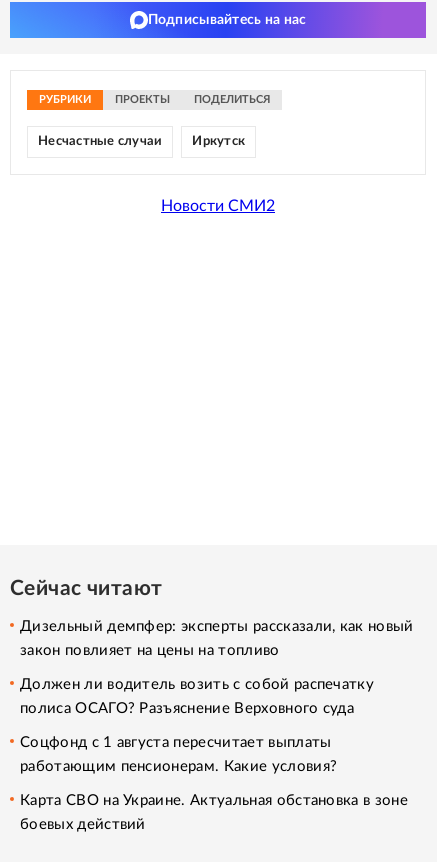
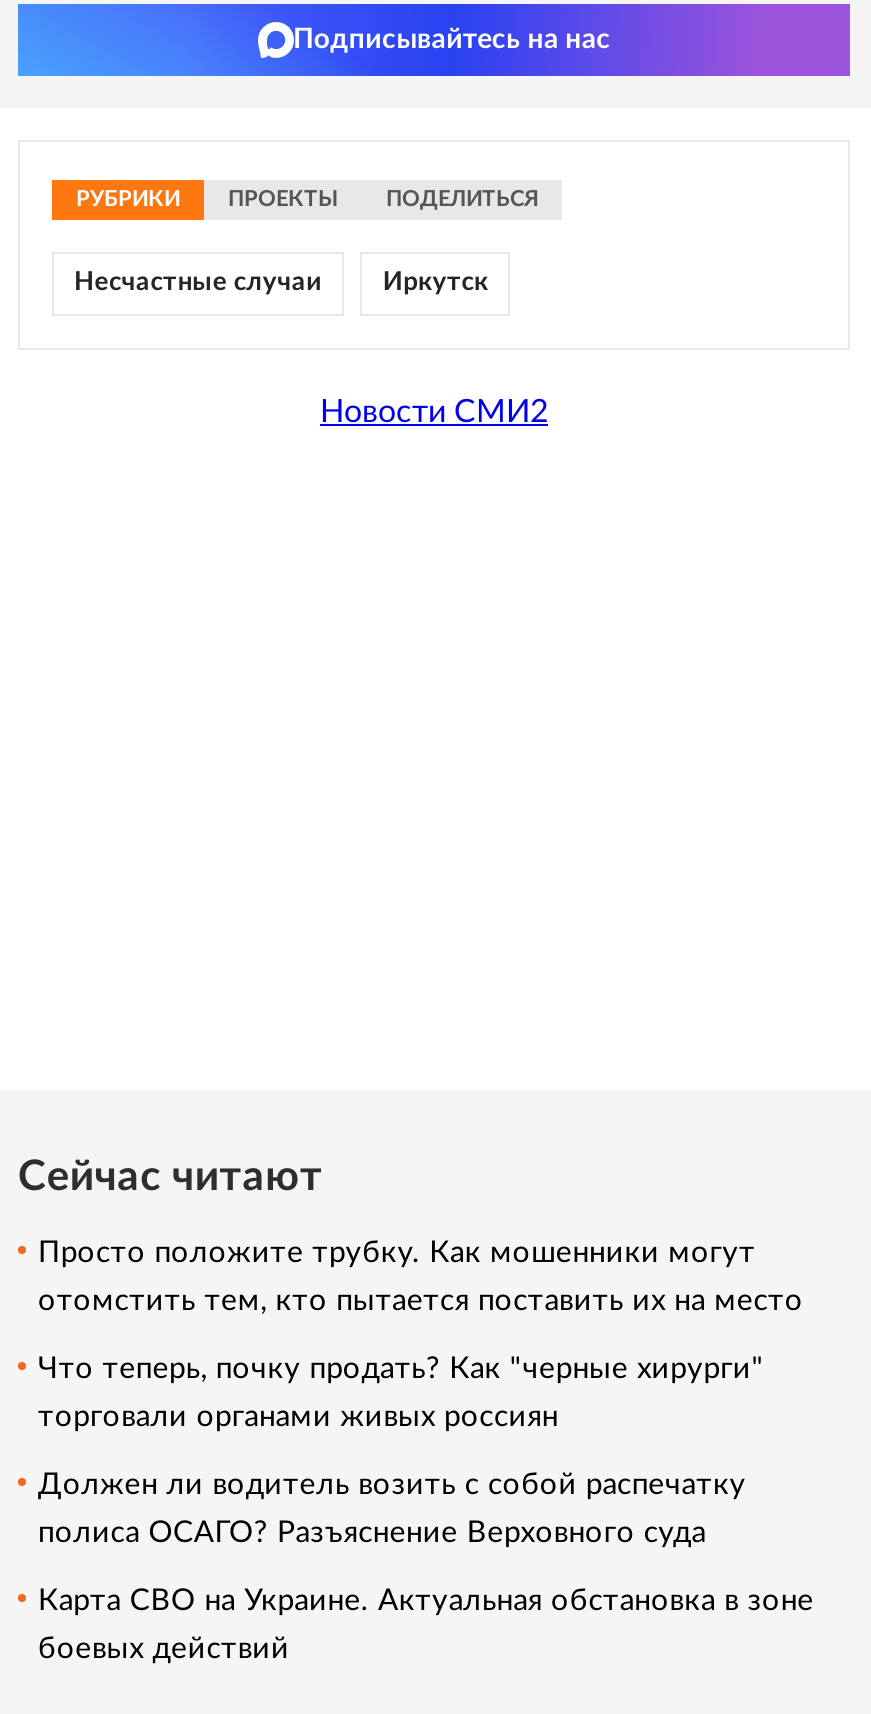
- Дизельный демпфер: эксперты рассказали, как новый
- закон повлияет на цены на топливо
+ Просто положите трубку. Как мошенники могут
+ отомстить тем, кто пытается поставить их на место
+ Что теперь, почку продать? Как "черные хирурги"
+ торговали органами живых россиян

moved down: Должен ли водитель возить с собой распечатку | полиса ОСАГО? Разъяснение Верховного суда

- Соцфонд с 1 августа пересчитает выплаты
- работающим пенсионерам. Какие условия?
